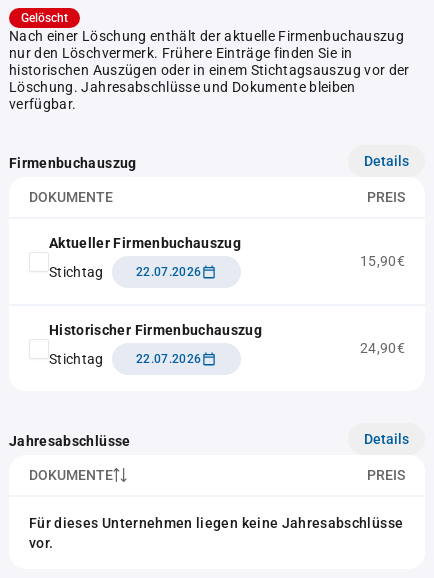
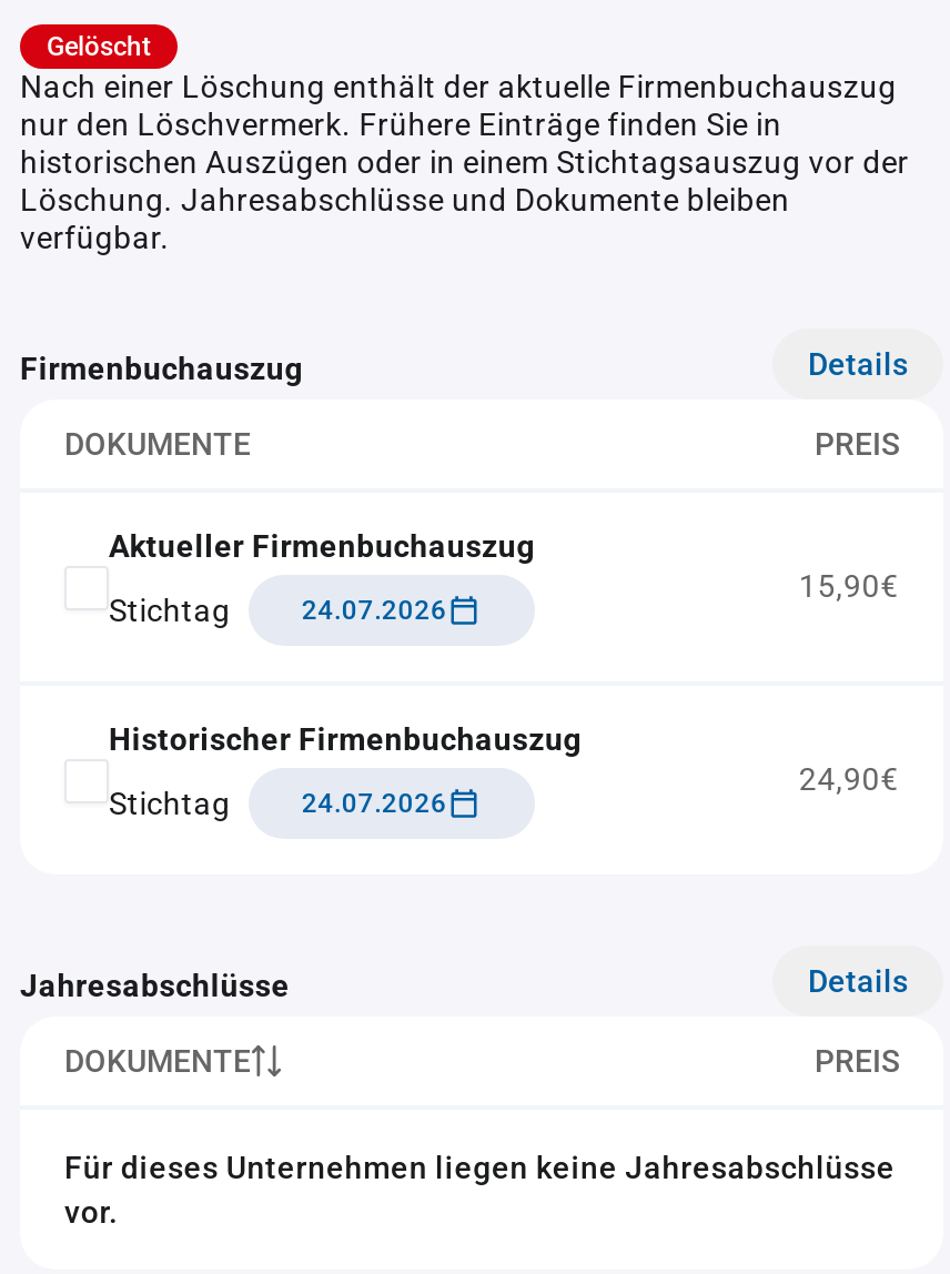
- 22.07.2026
+ 24.07.2026

- 22.07.2026
+ 24.07.2026
